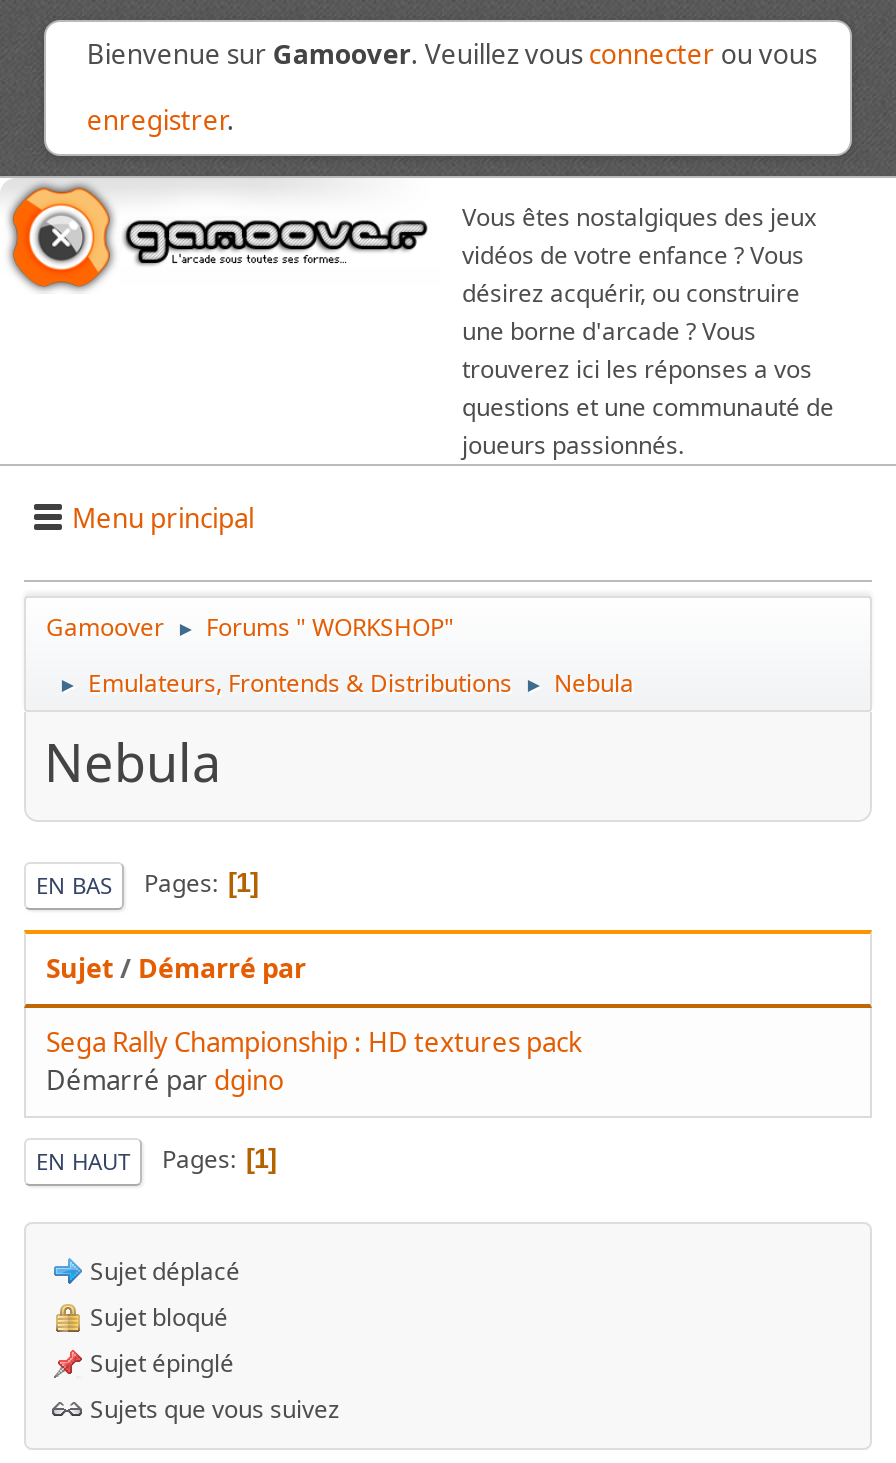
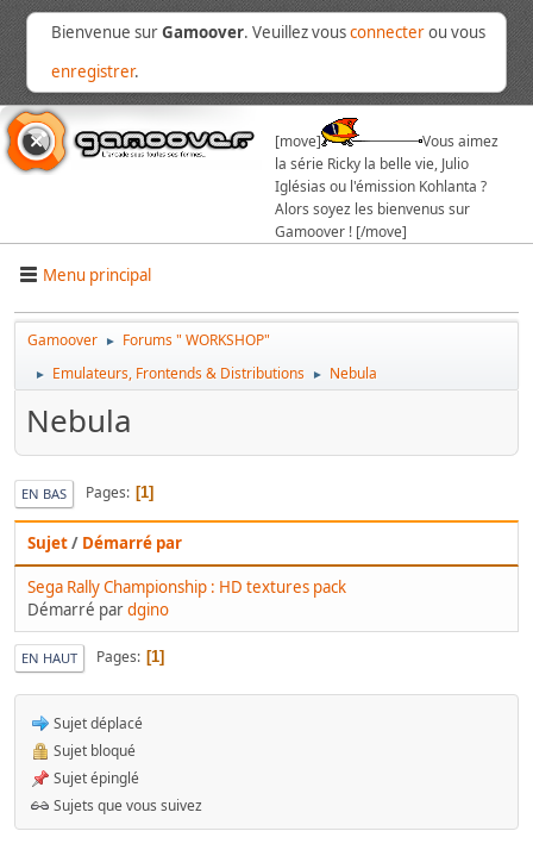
- Vous êtes nostalgiques des jeux
- vidéos de votre enfance ? Vous
- désirez acquérir, ou construire
- une borne d'arcade ? Vous
- trouverez ici les réponses a vos
- questions et une communauté de
- joueurs passionnés.
+ [move]
+ Vous aimez
+ la série Ricky la belle vie, Julio
+ Iglésias ou l'émission Kohlanta ?
+ Alors soyez les bienvenus sur
+ Gamoover ! [/move]
